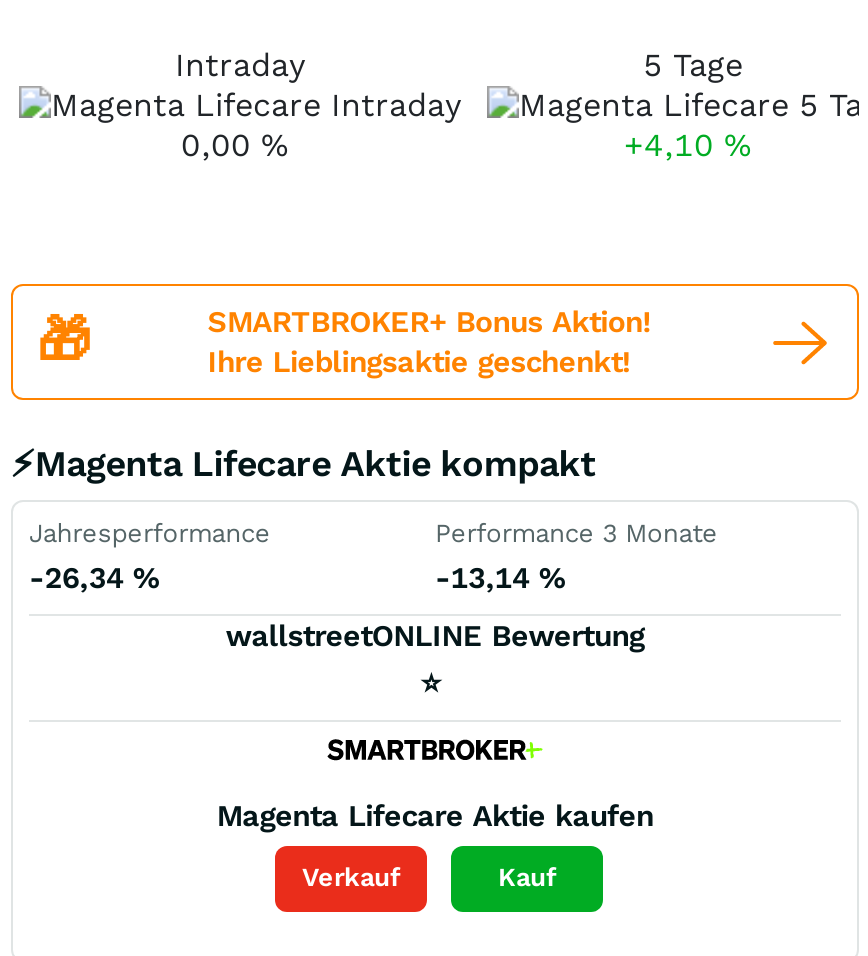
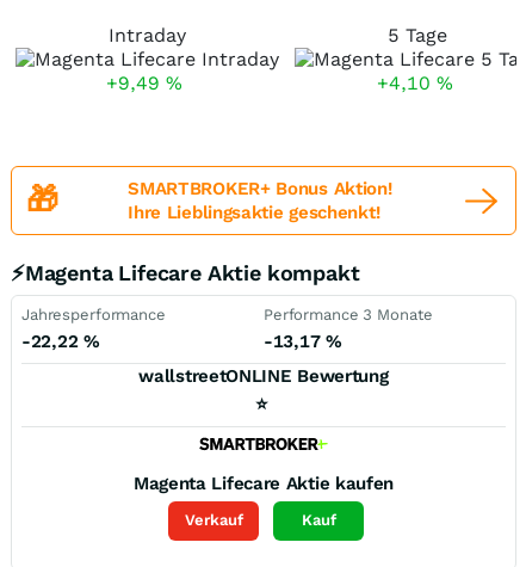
- 0,00%
+ +9,49%

- -26,34%
+ -22,22%

- -13,14%
+ -13,17%
